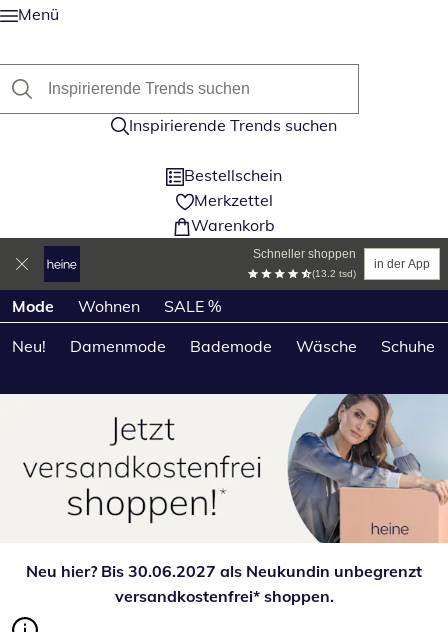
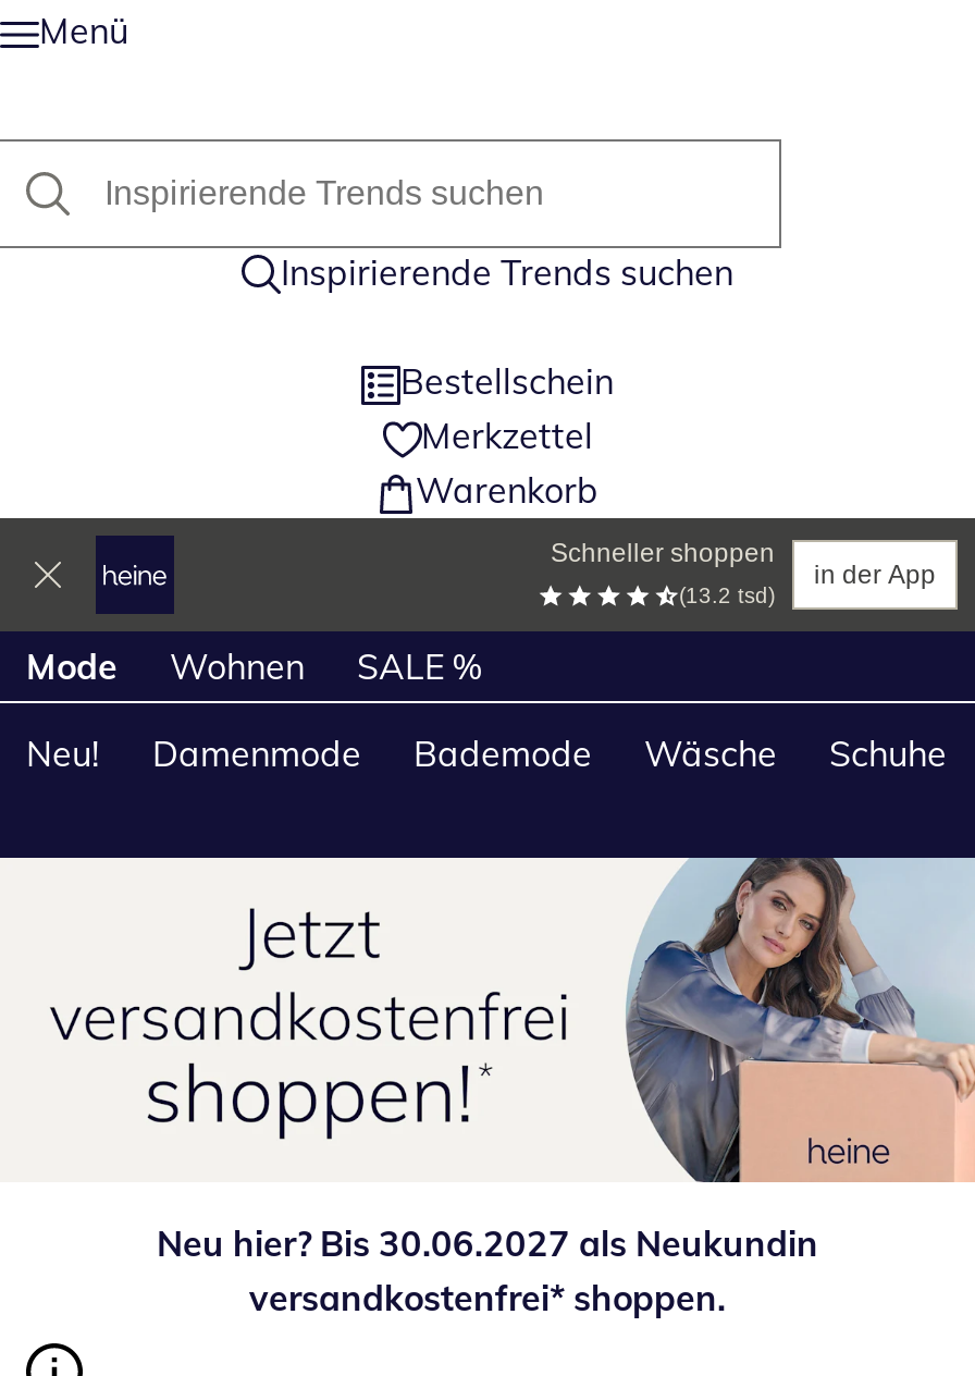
- Neu hier? Bis 30.06.2027 als Neukundin unbegrenzt
+ Neu hier? Bis 30.06.2027 als Neukundin
